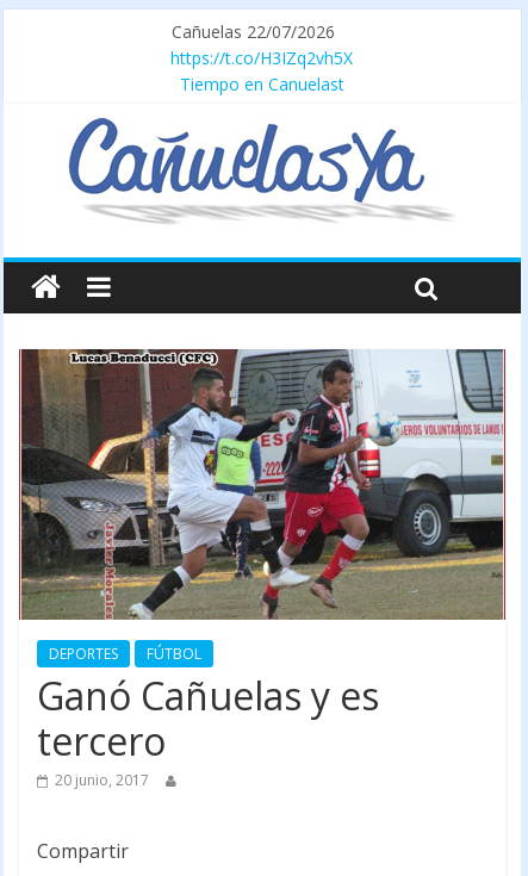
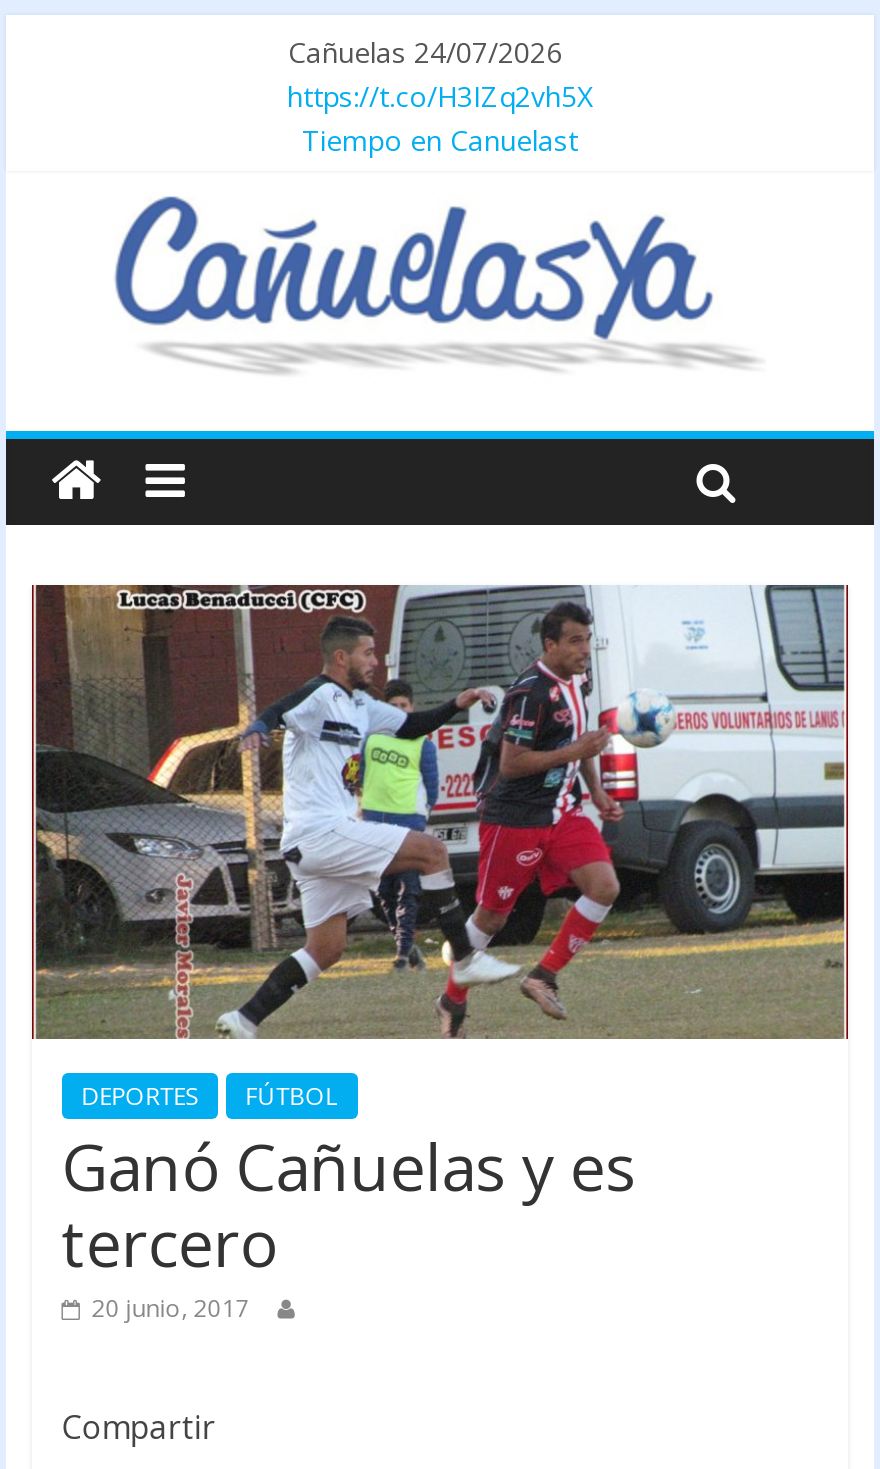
- Cañuelas 22/07/2026
+ Cañuelas 24/07/2026
